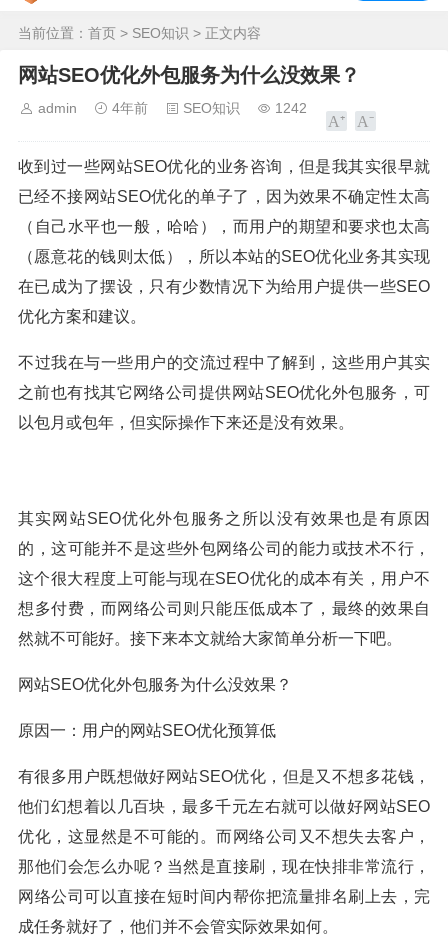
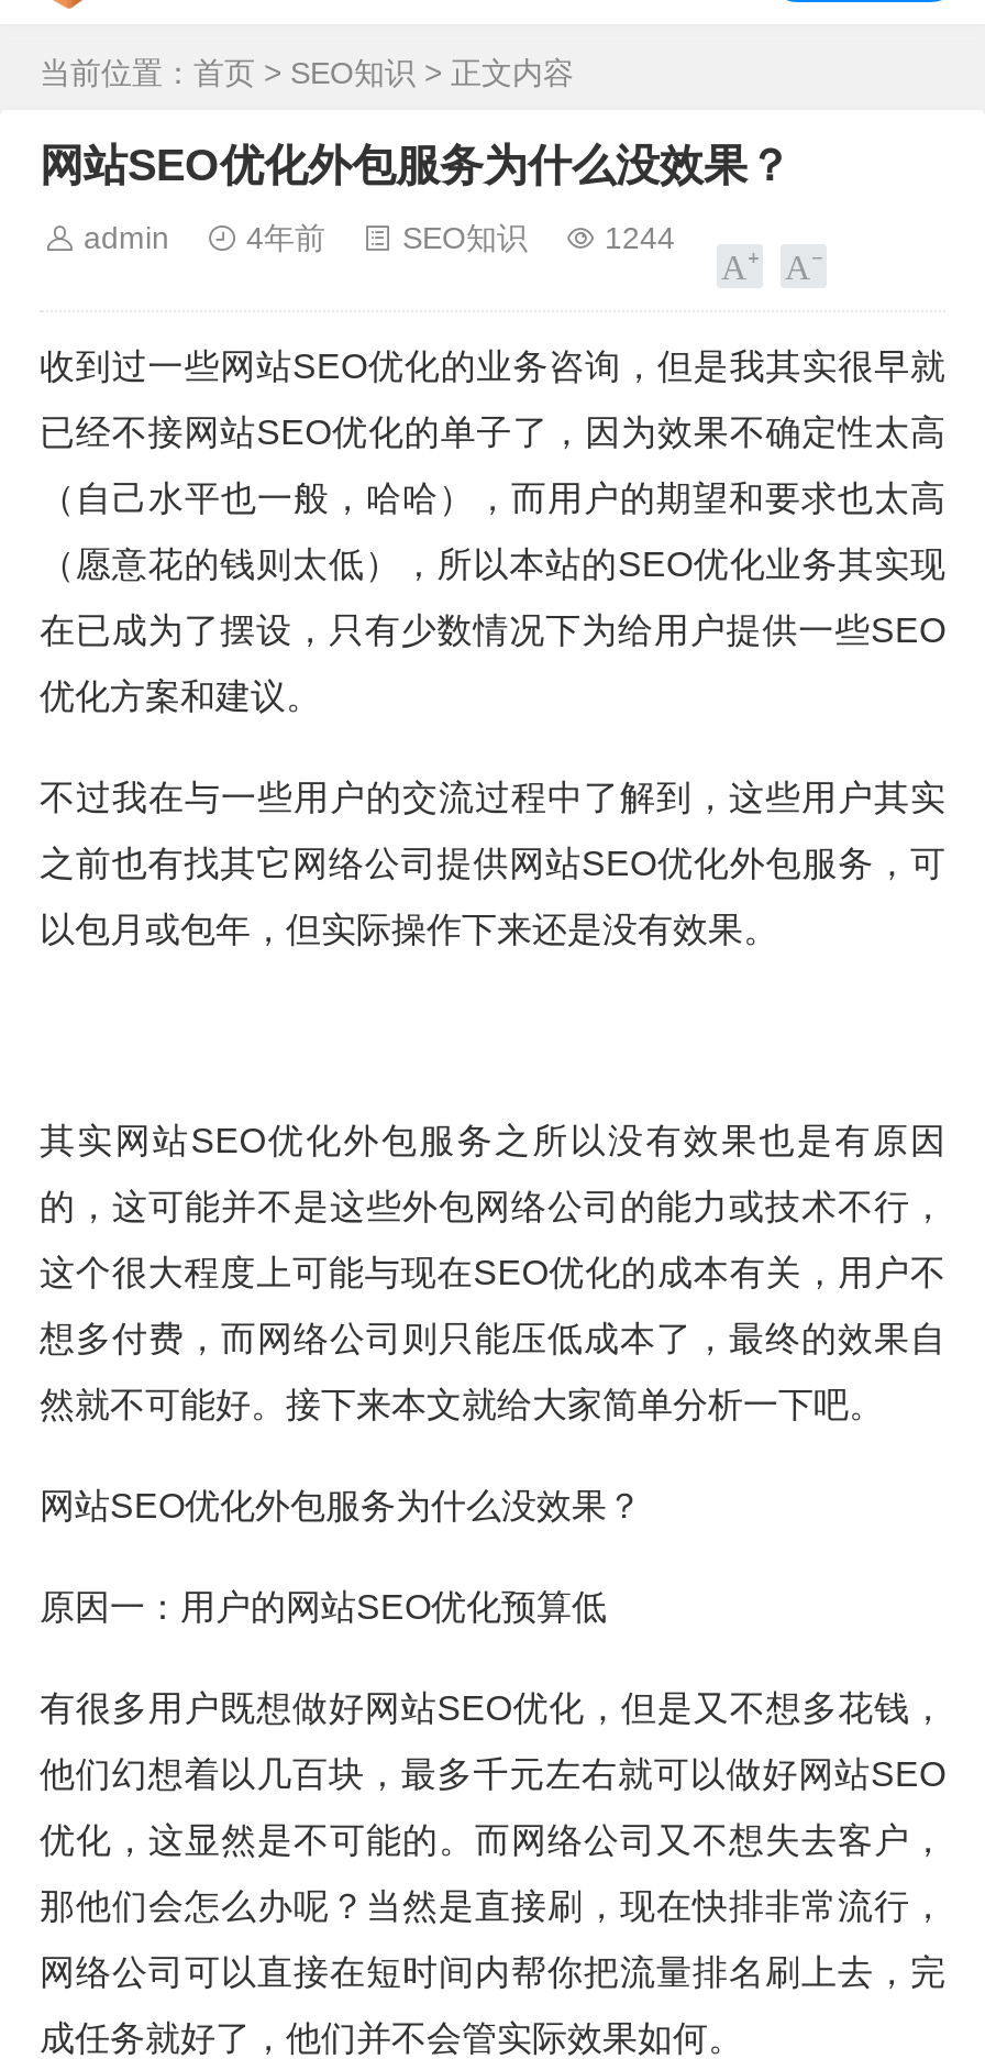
- 1242
+ 1244
